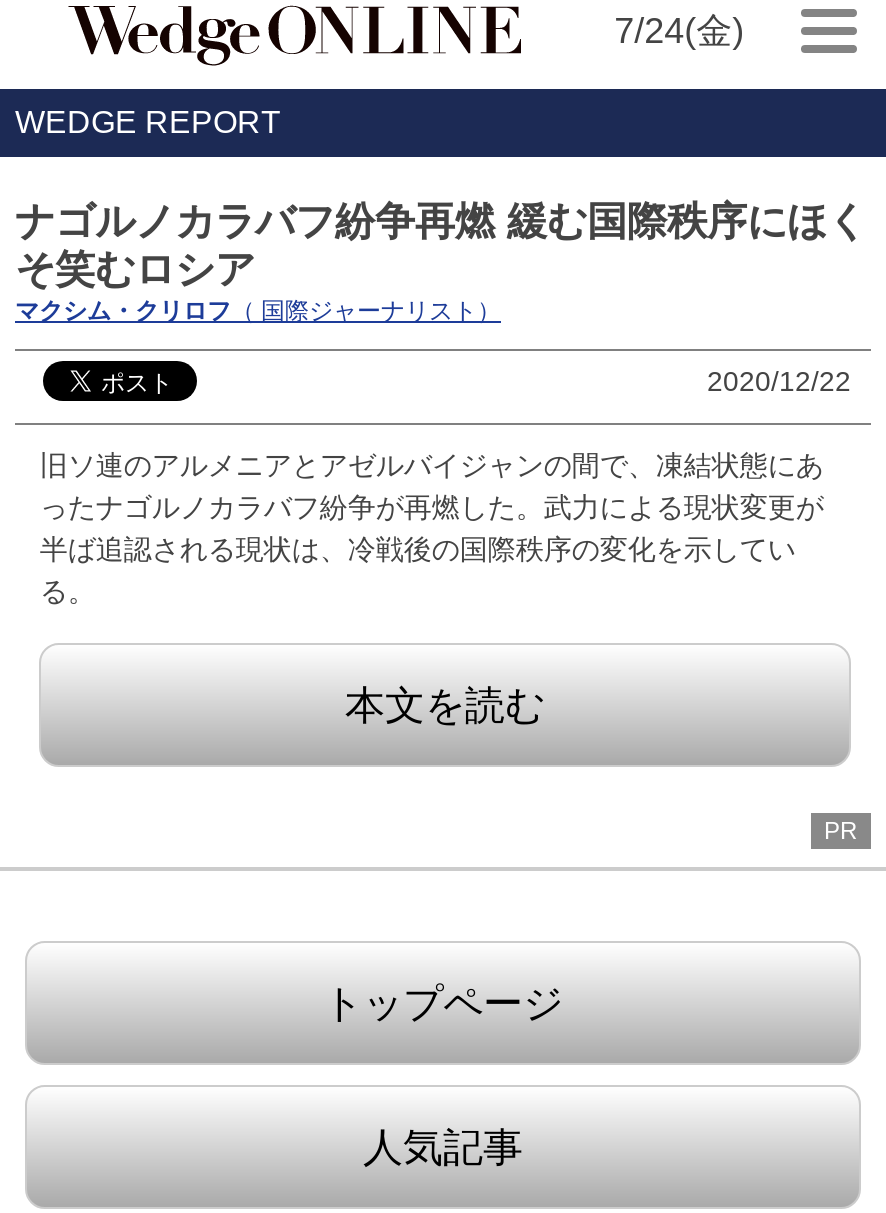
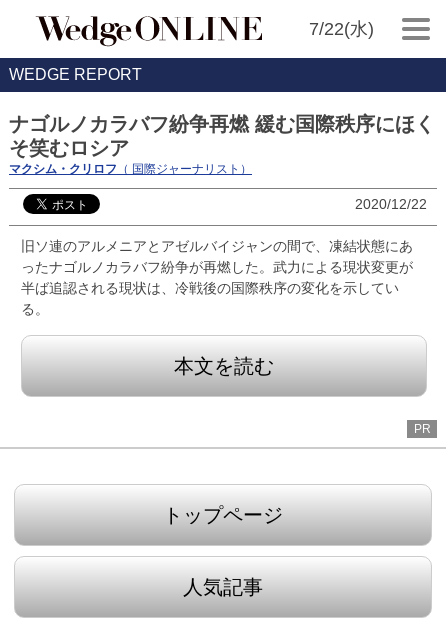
- 7/24(金)
+ 7/22(水)
